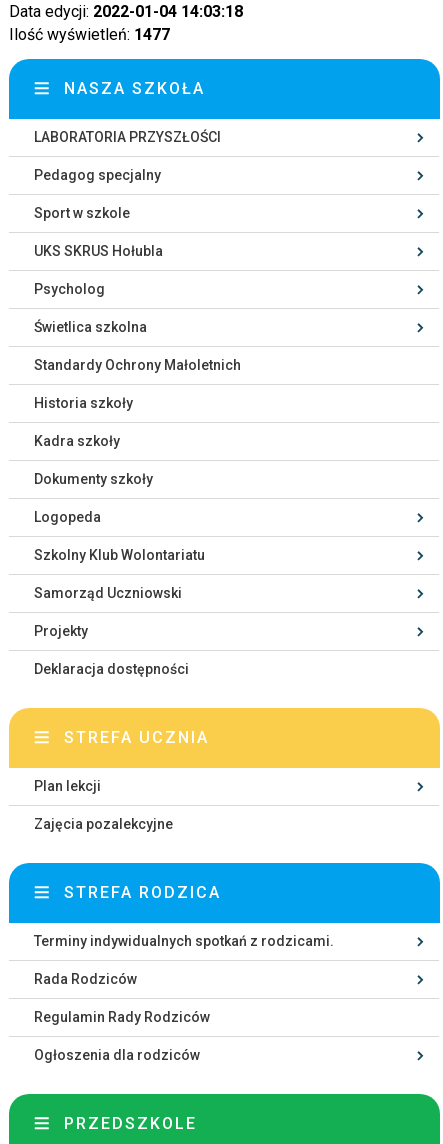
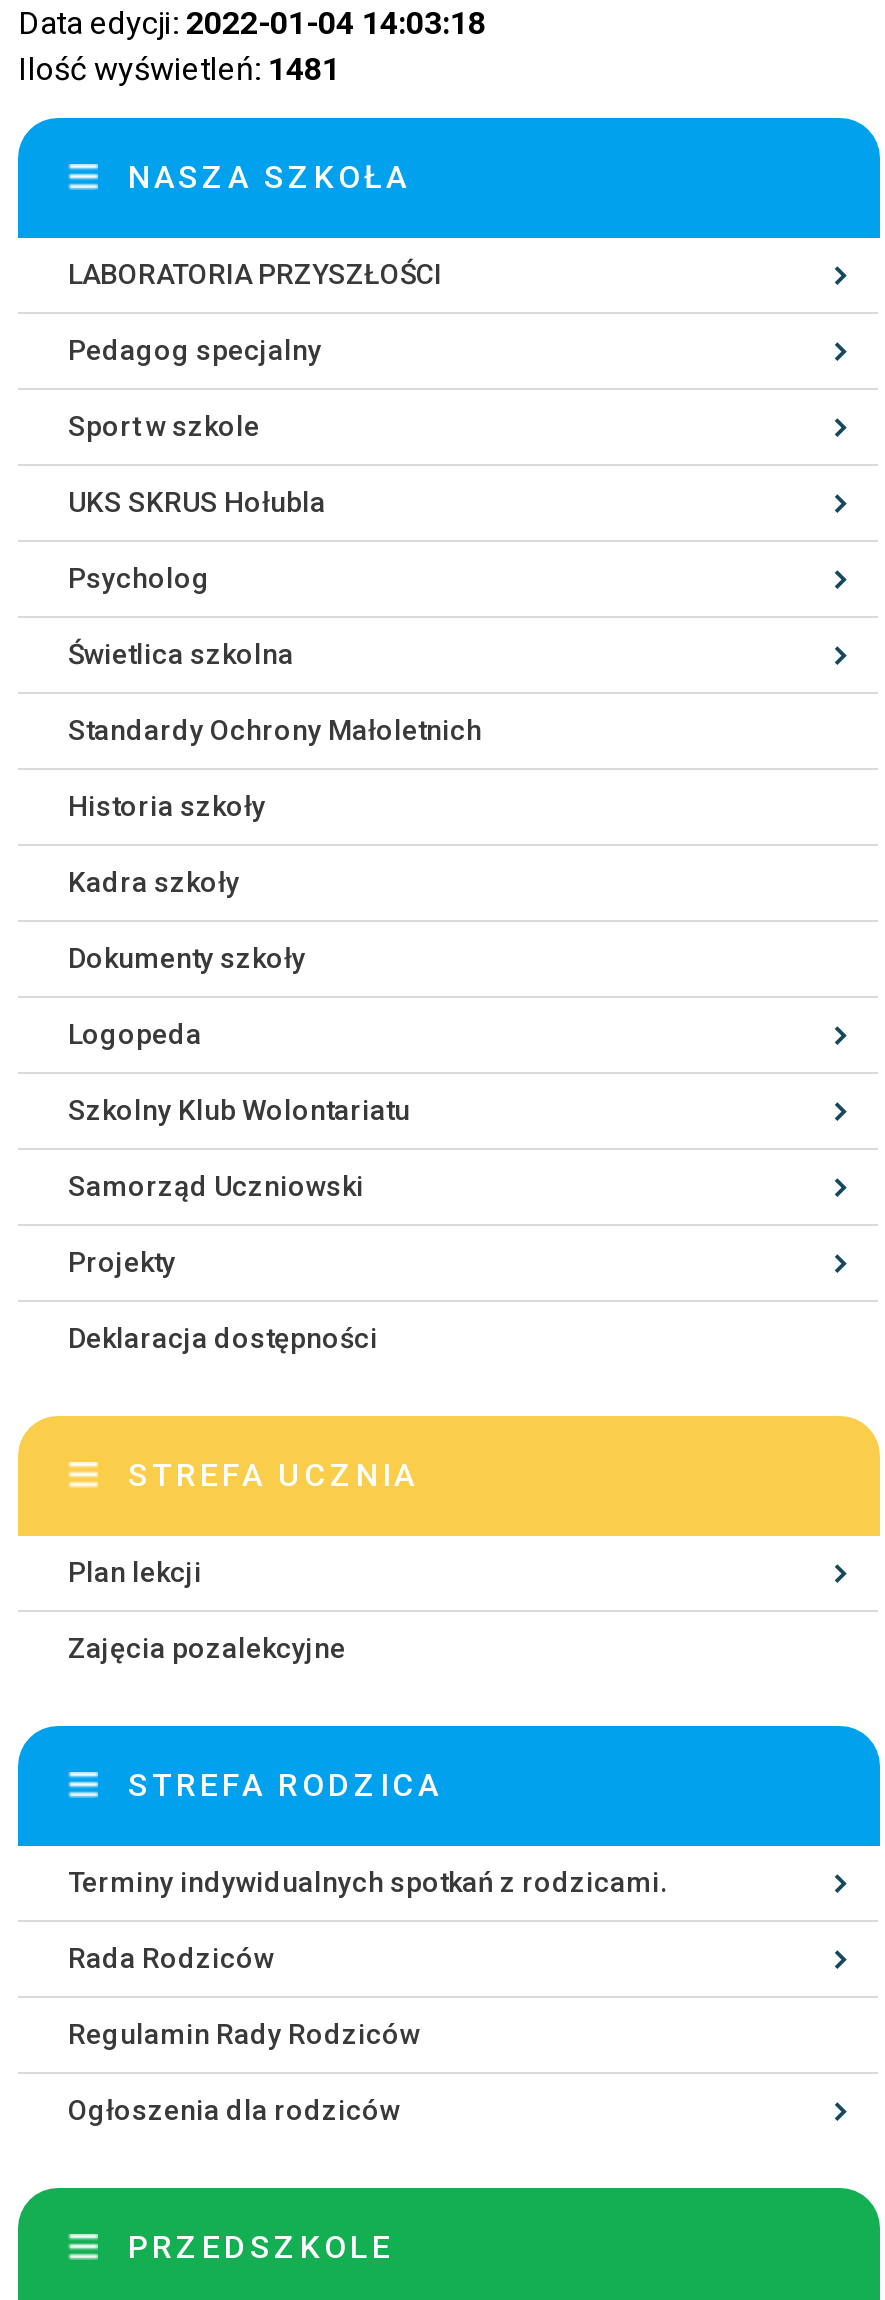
- Ilość wyświetleń: 1477
+ Ilość wyświetleń: 1481
